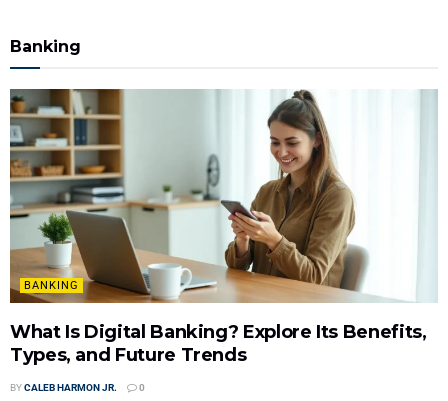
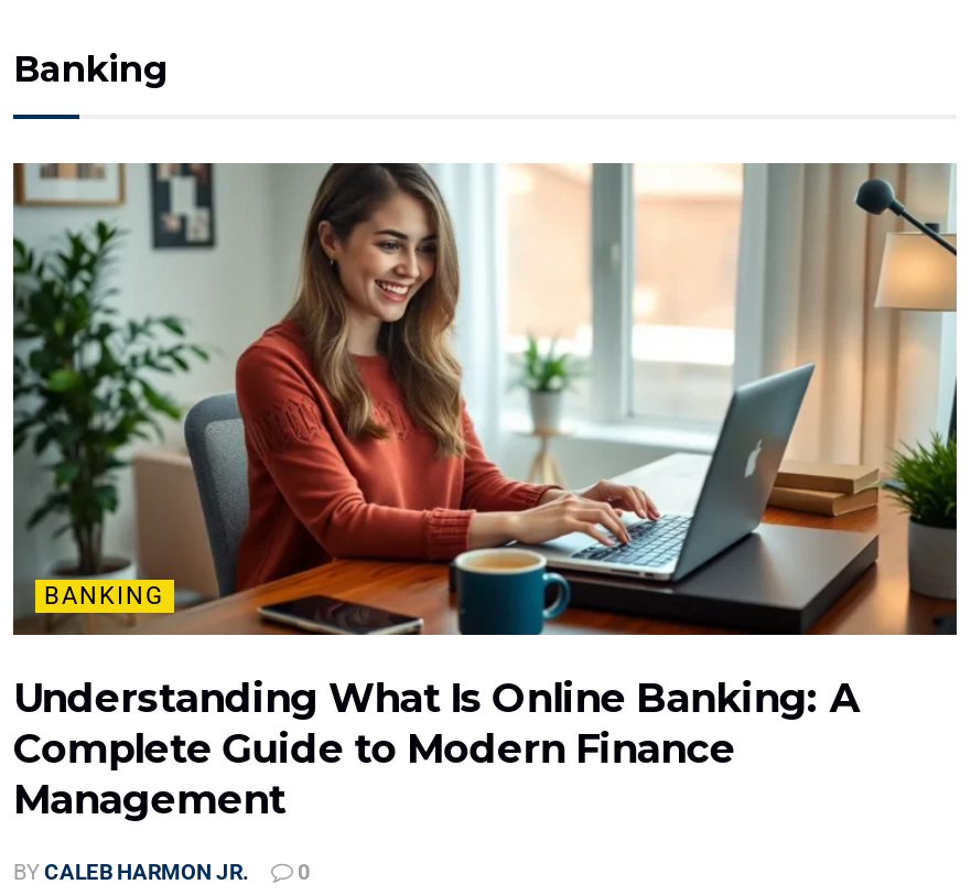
- [image]
- What Is Digital Banking? Explore Its Benefits,
- Types, and Future Trends
+ [image]
+ Understanding What Is Online Banking: A
+ Complete Guide to Modern Finance
+ Management
